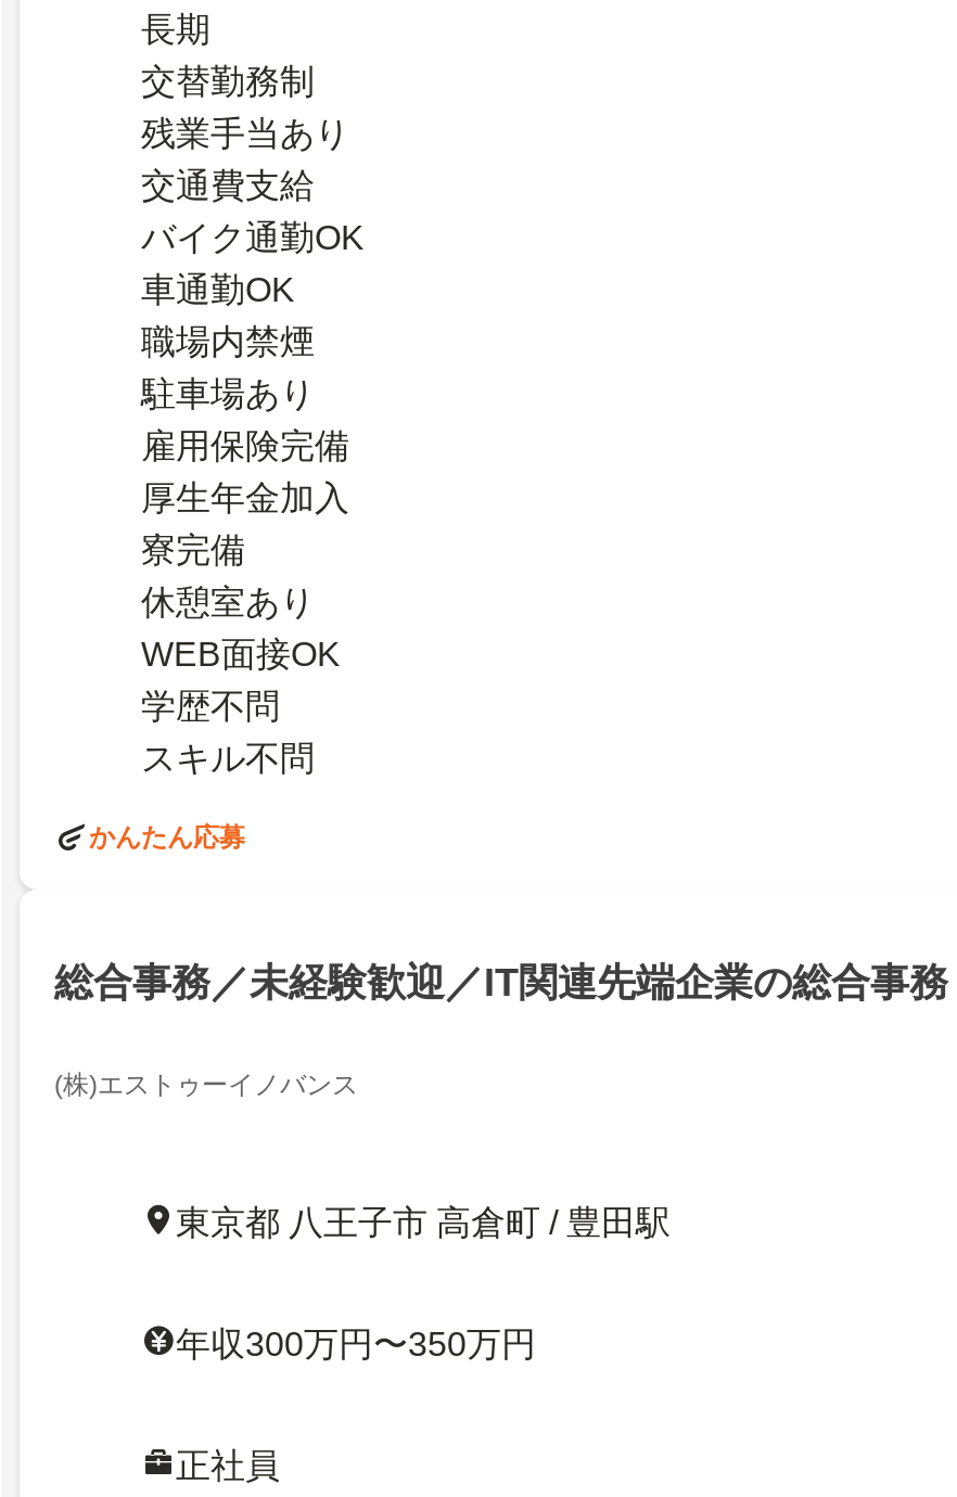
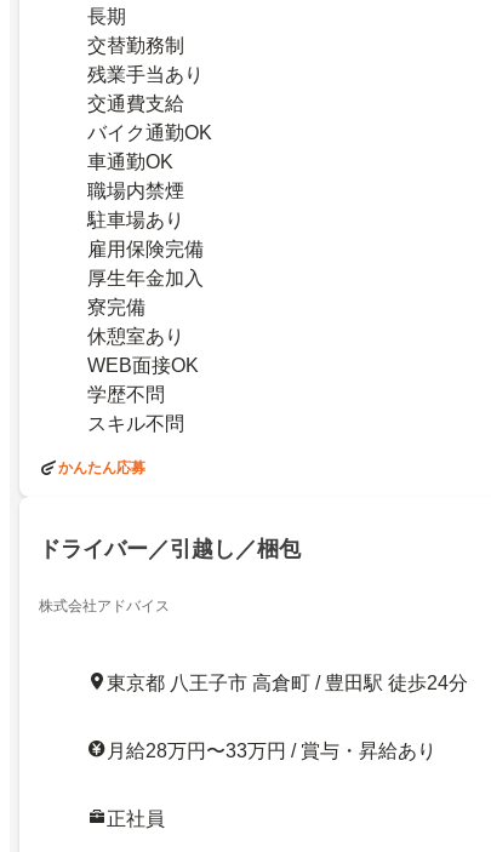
- 総合事務／未経験歓迎／IT関連先端企業の総合事務
+ ドライバー／引越し／梱包

- (株)エストゥーイノバンス
+ 株式会社アドバイス

- 東京都 八王子市 高倉町 / 豊田駅
+ 東京都 八王子市 高倉町 / 豊田駅 徒歩24分

- 年収300万円〜350万円
+ 月給28万円〜33万円 / 賞与・昇給あり
